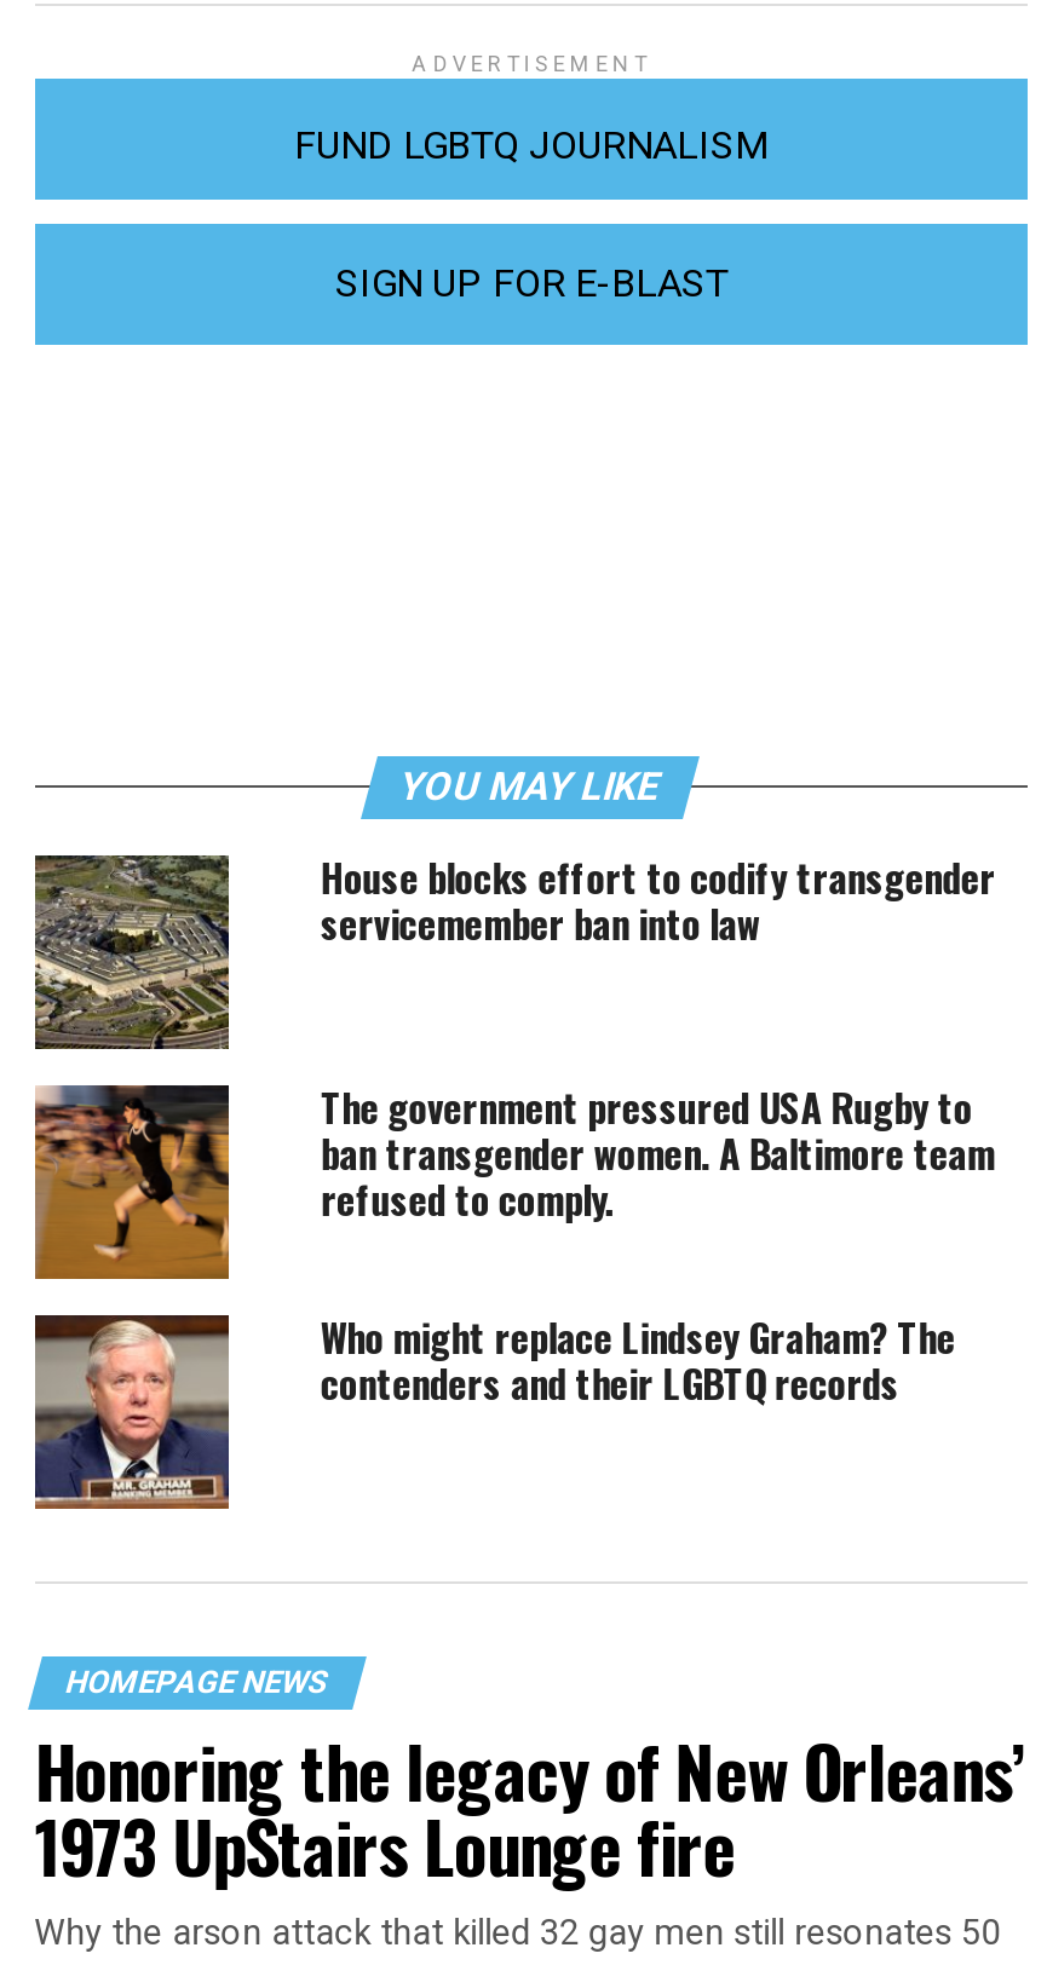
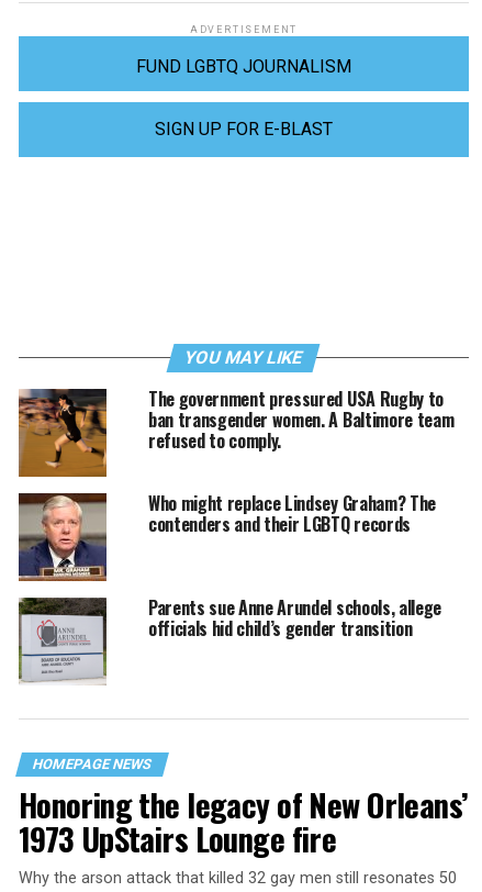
- [image]
- House blocks effort to codify transgender
- servicemember ban into law

moved up: [image] | The government pressured USA Rugby to | ban transgender women. A Baltimore team | refused to comply. | Who might replace Lindsey Graham? The | contenders and their LGBTQ records

+ [image]
+ Parents sue Anne Arundel schools, allege
+ officials hid child’s gender transition
